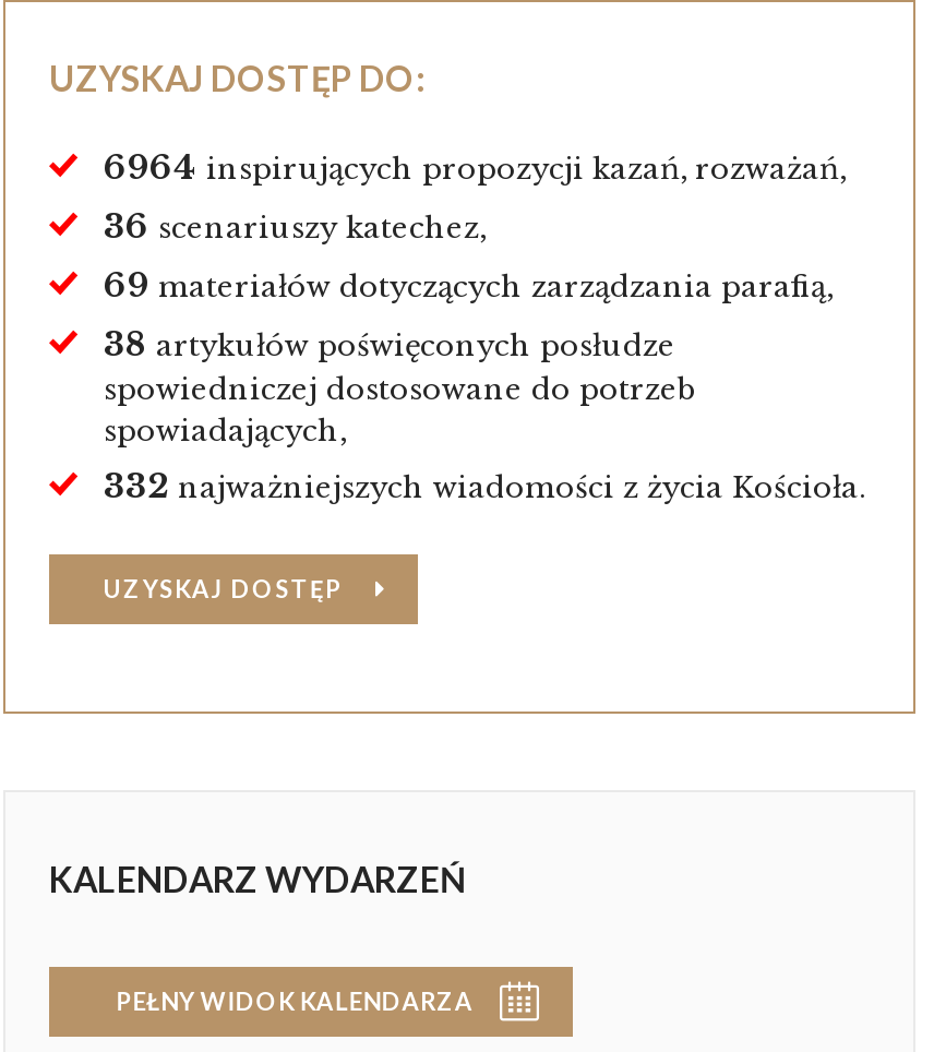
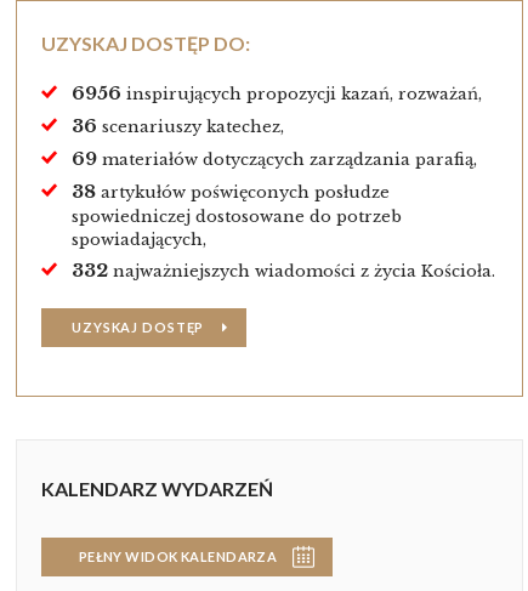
- 6964 inspirujących propozycji kazań, rozważań,
+ 6956 inspirujących propozycji kazań, rozważań,
